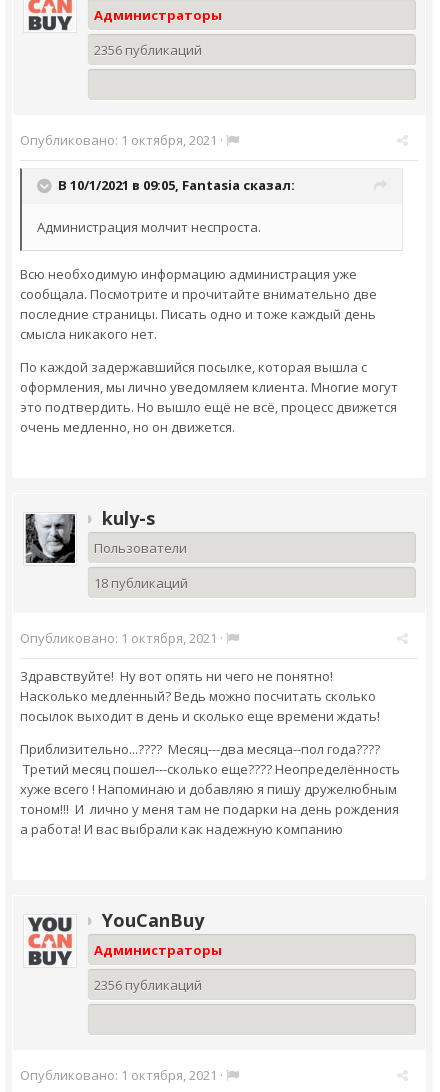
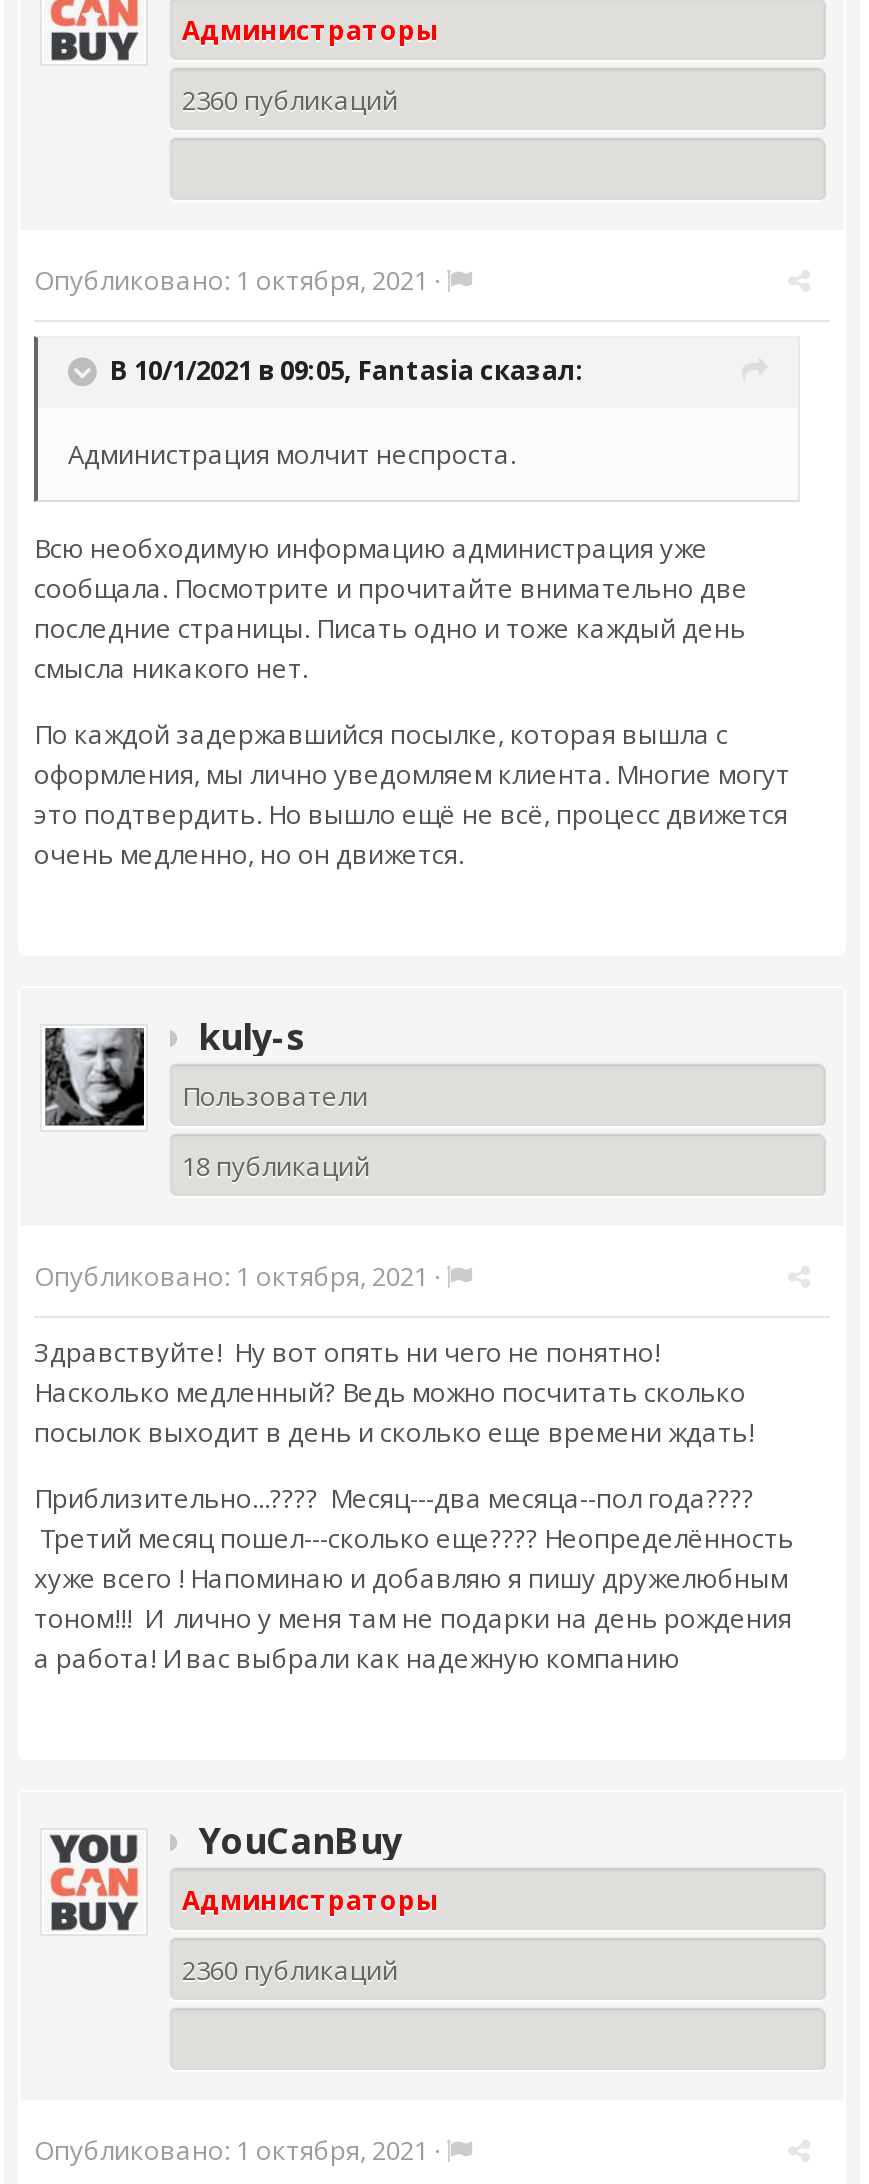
- 2356 публикаций
+ 2360 публикаций

- 2356 публикаций
+ 2360 публикаций
